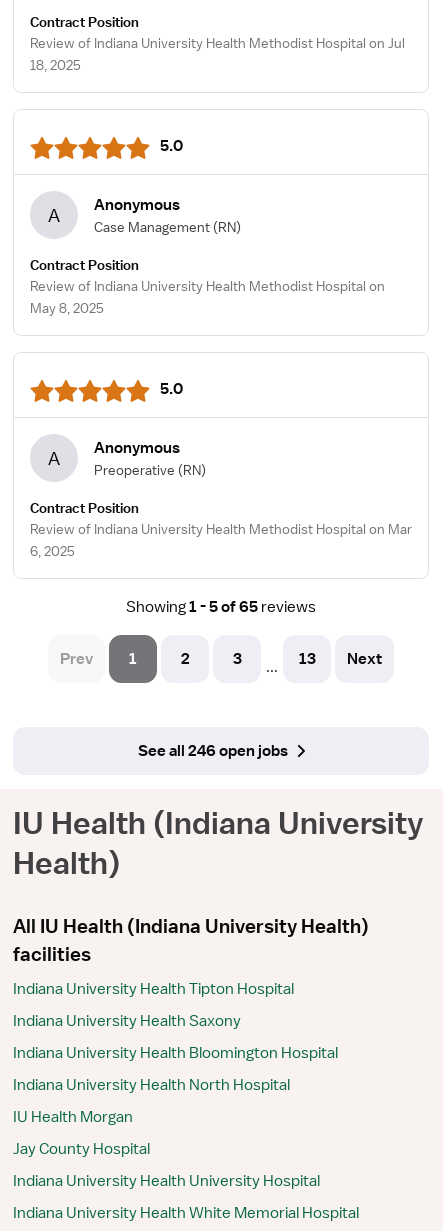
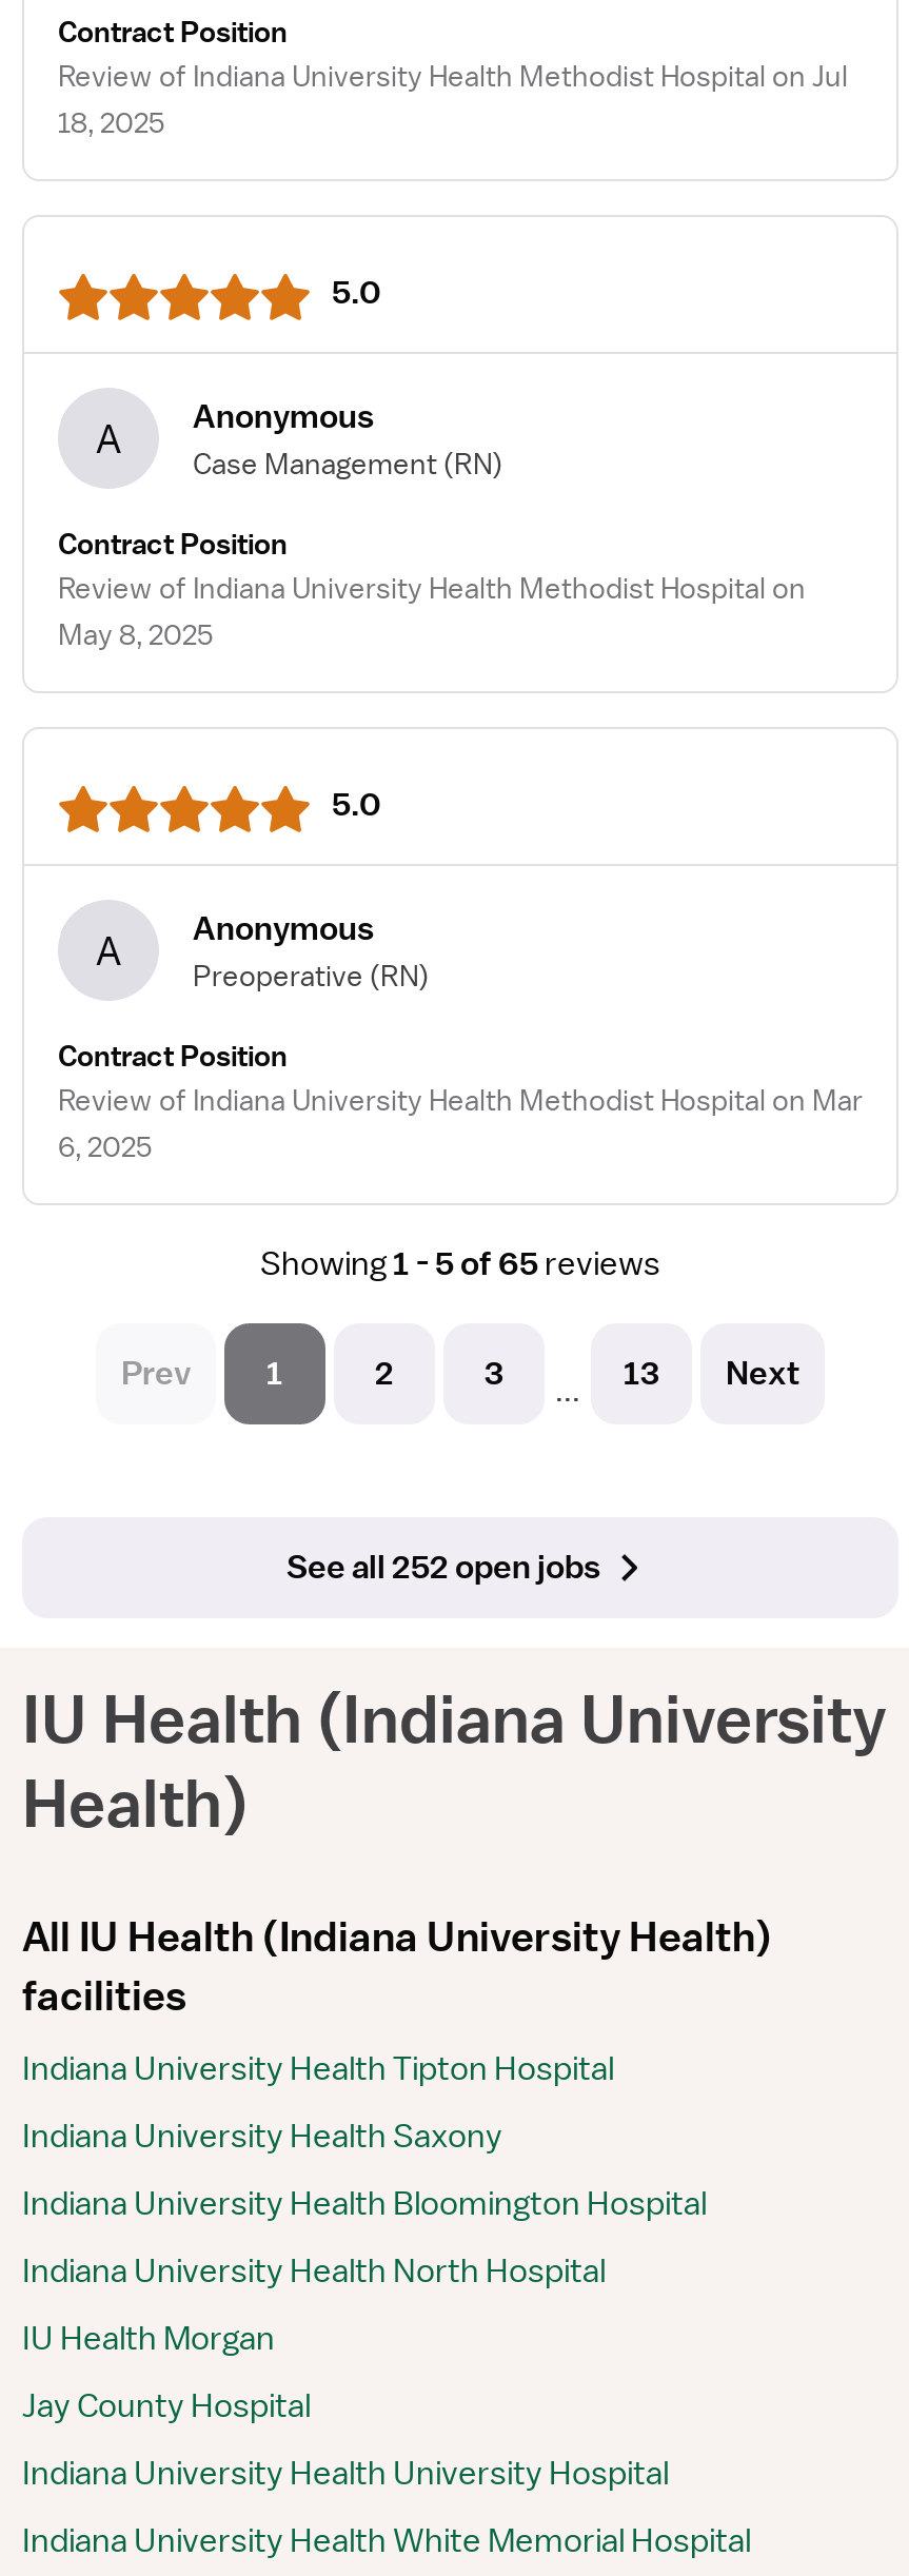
- See all 246 open jobs
+ See all 252 open jobs
